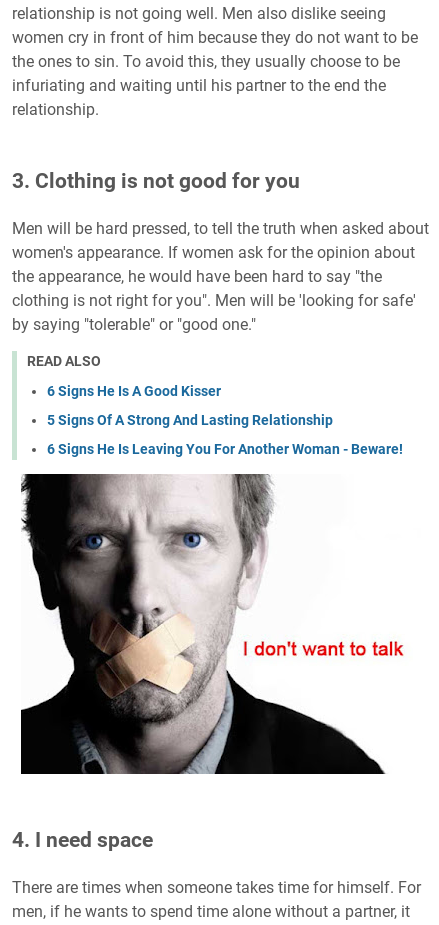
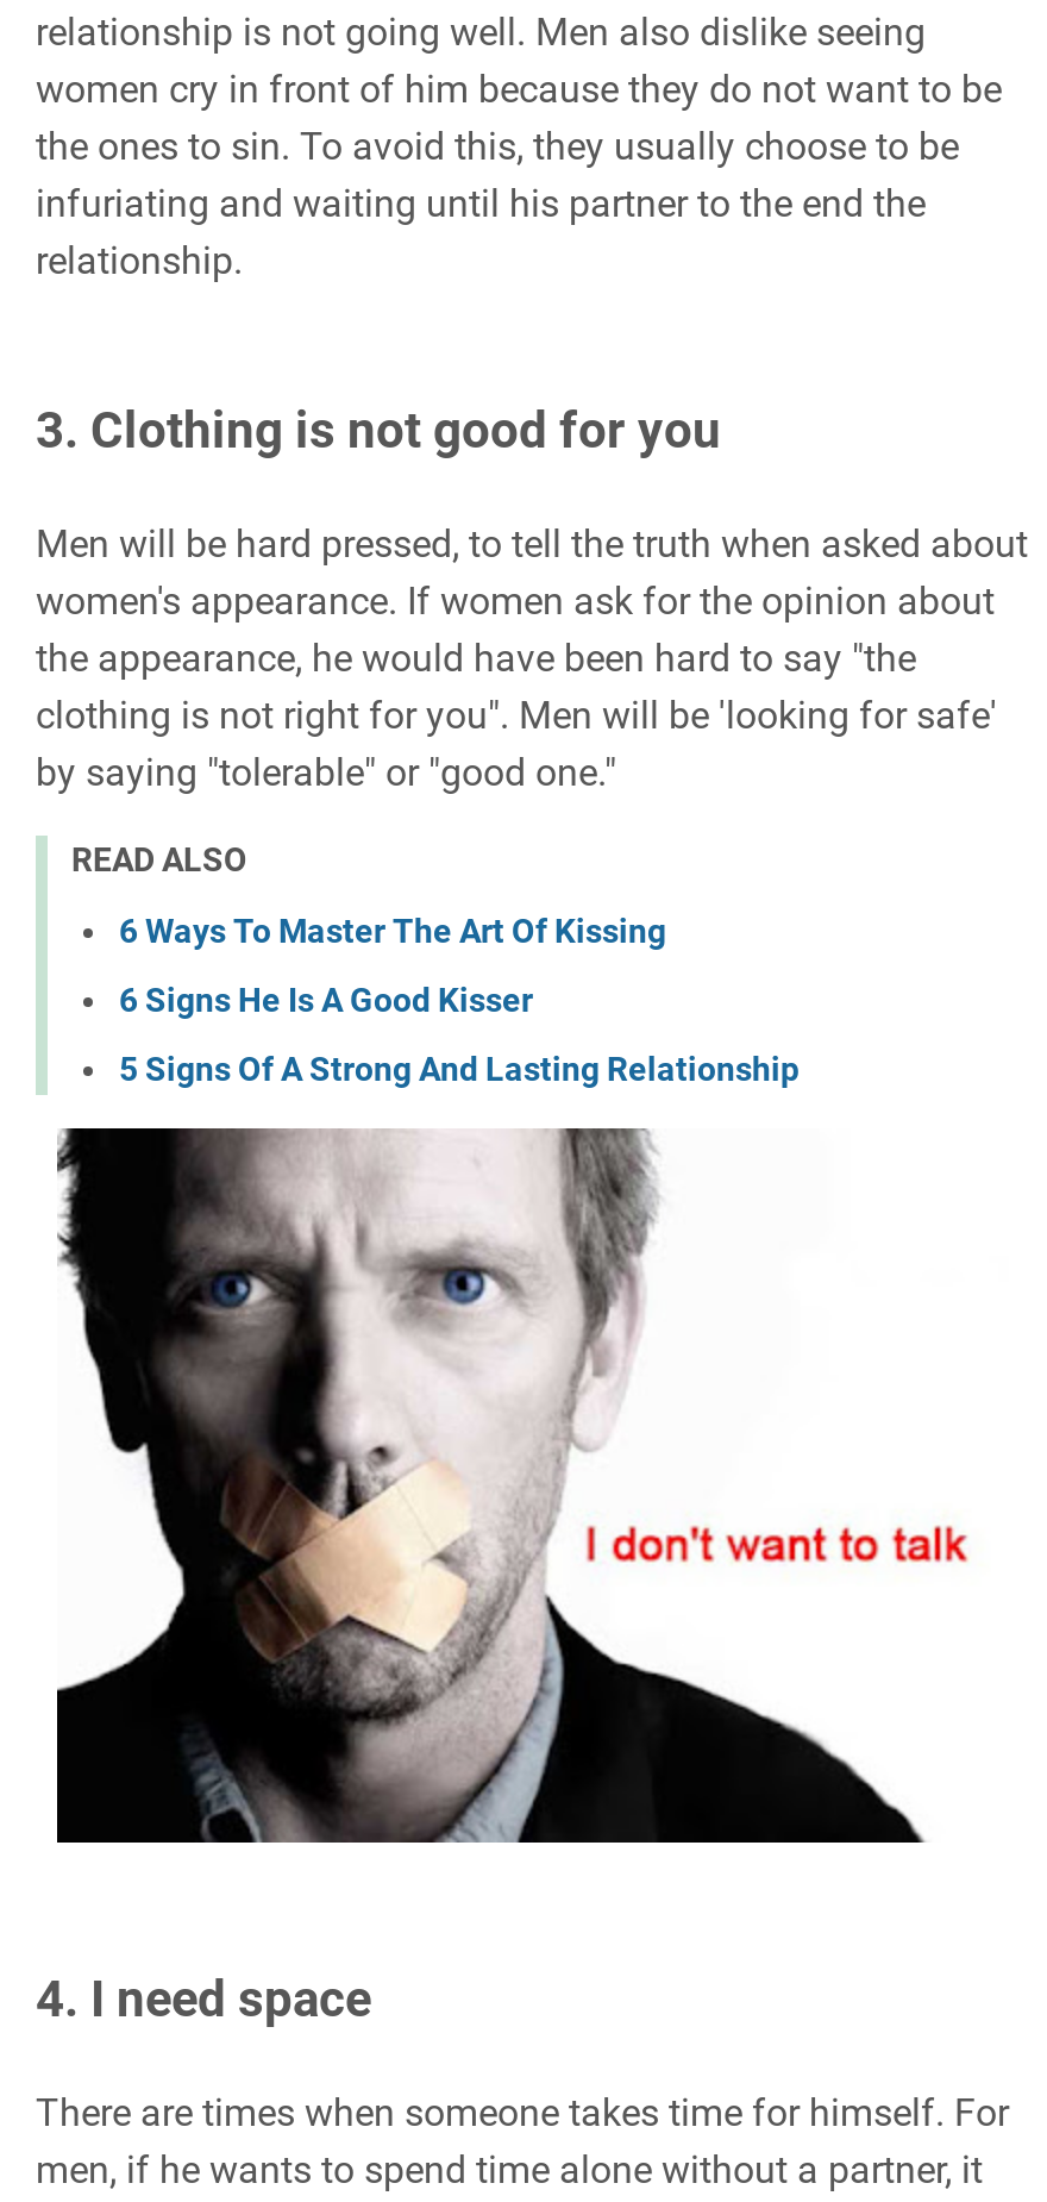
+ 6 Ways To Master The Art Of Kissing

moved down: 6 Signs He Is A Good Kisser | 5 Signs Of A Strong And Lasting Relationship

- 6 Signs He Is Leaving You For Another Woman - Beware!
